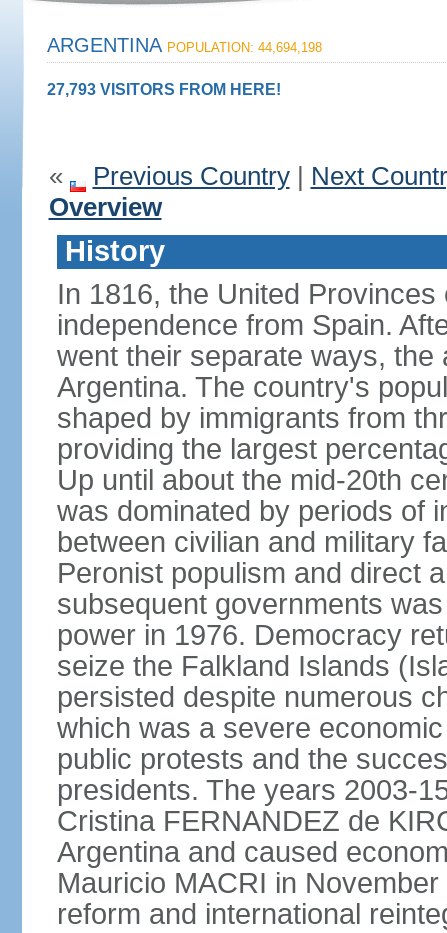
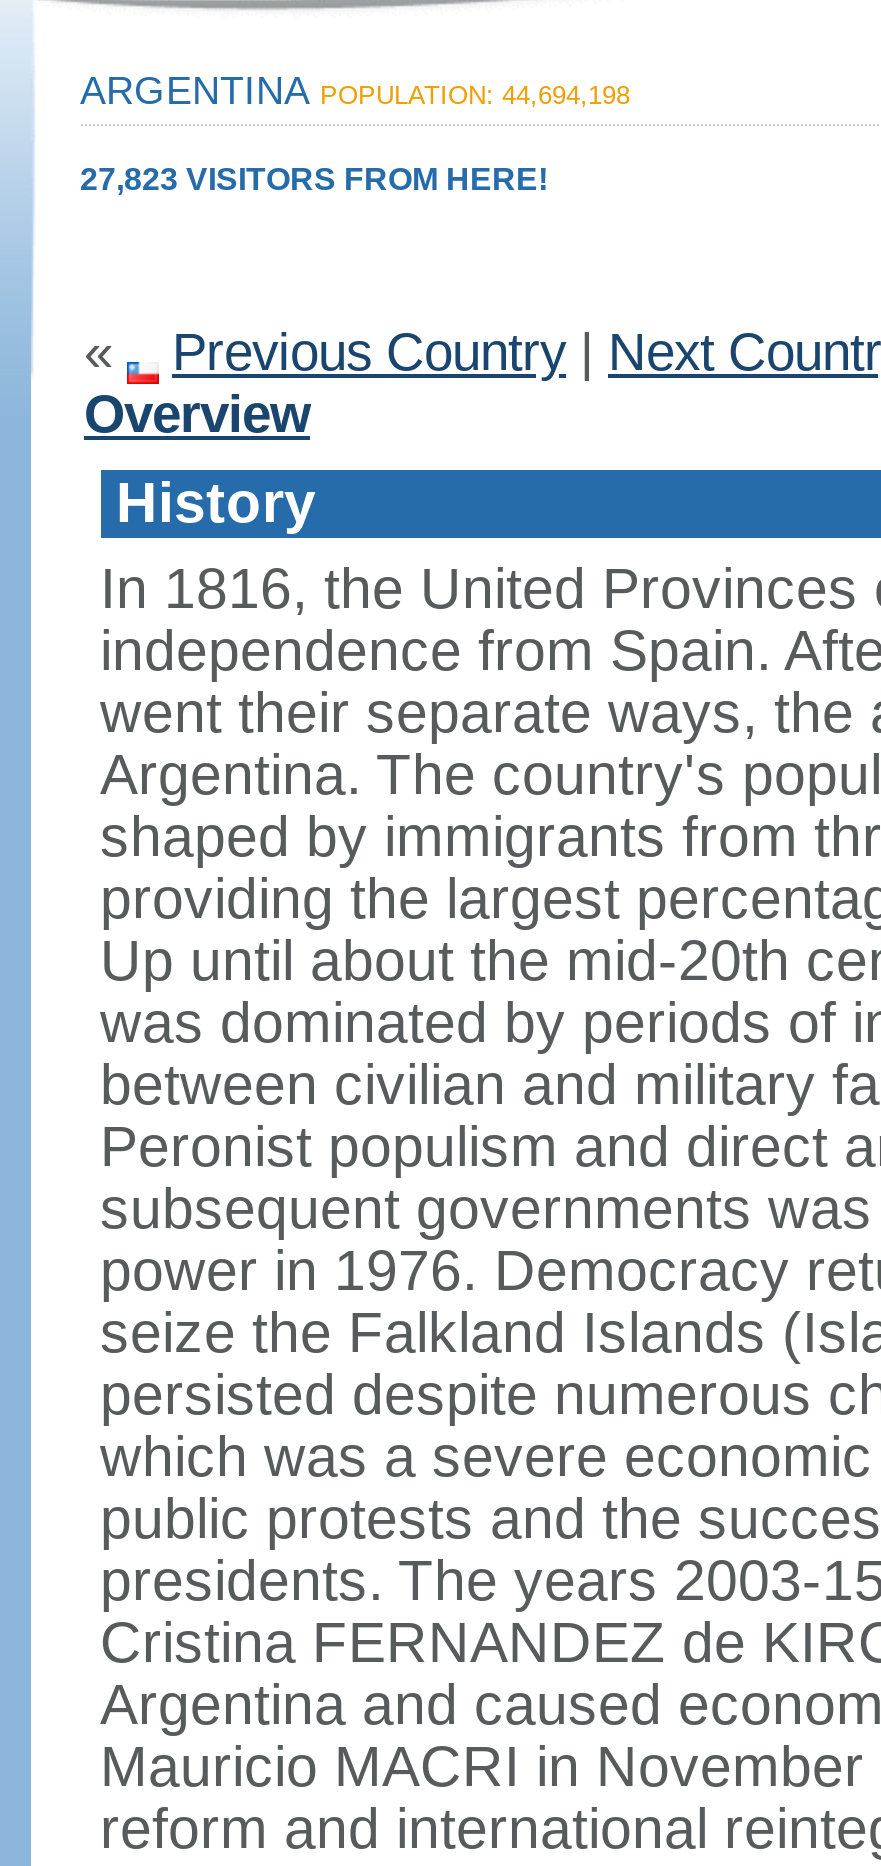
- 27,793 VISITORS FROM HERE!
+ 27,823 VISITORS FROM HERE!
